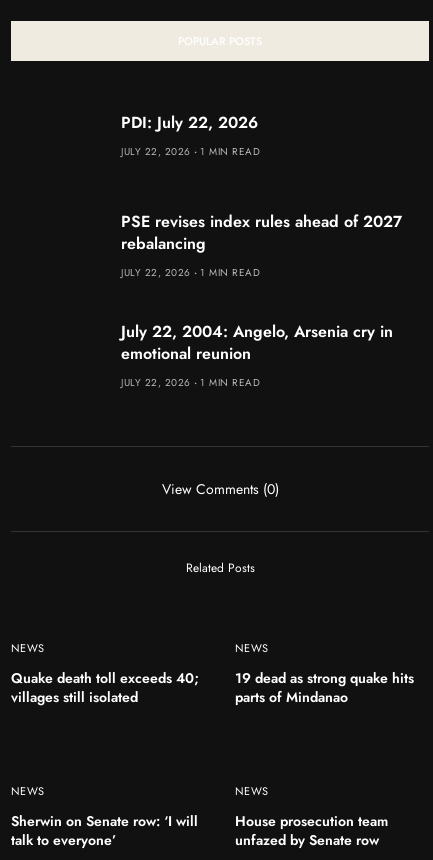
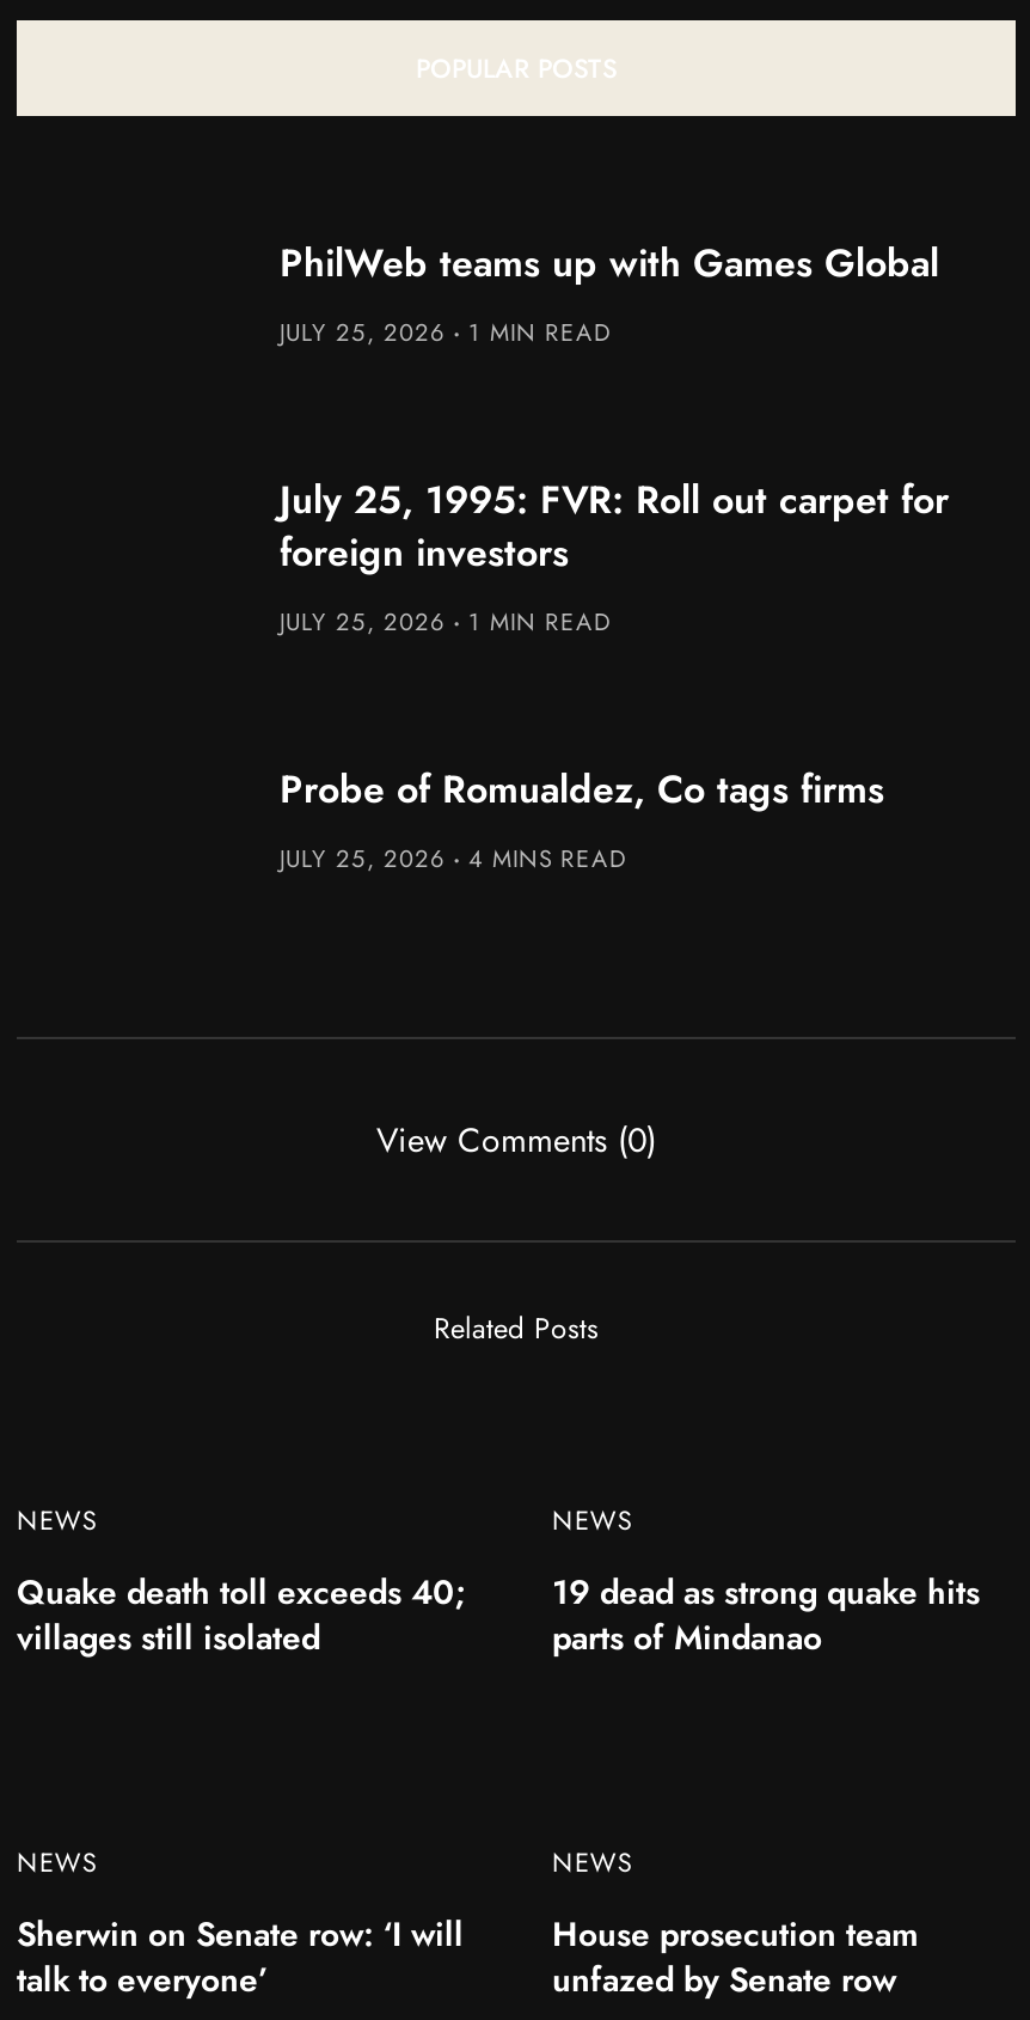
- PDI: July 22, 2026
- JULY 22, 2026
+ PhilWeb teams up with Games Global
+ JULY 25, 2026

- PSE revises index rules ahead of 2027
- rebalancing
- JULY 22, 2026
+ July 25, 1995: FVR: Roll out carpet for
+ foreign investors
+ JULY 25, 2026

- July 22, 2004: Angelo, Arsenia cry in
- emotional reunion
- JULY 22, 2026
- 1 MIN READ
+ Probe of Romualdez, Co tags firms
+ JULY 25, 2026
+ 4 MINS READ
